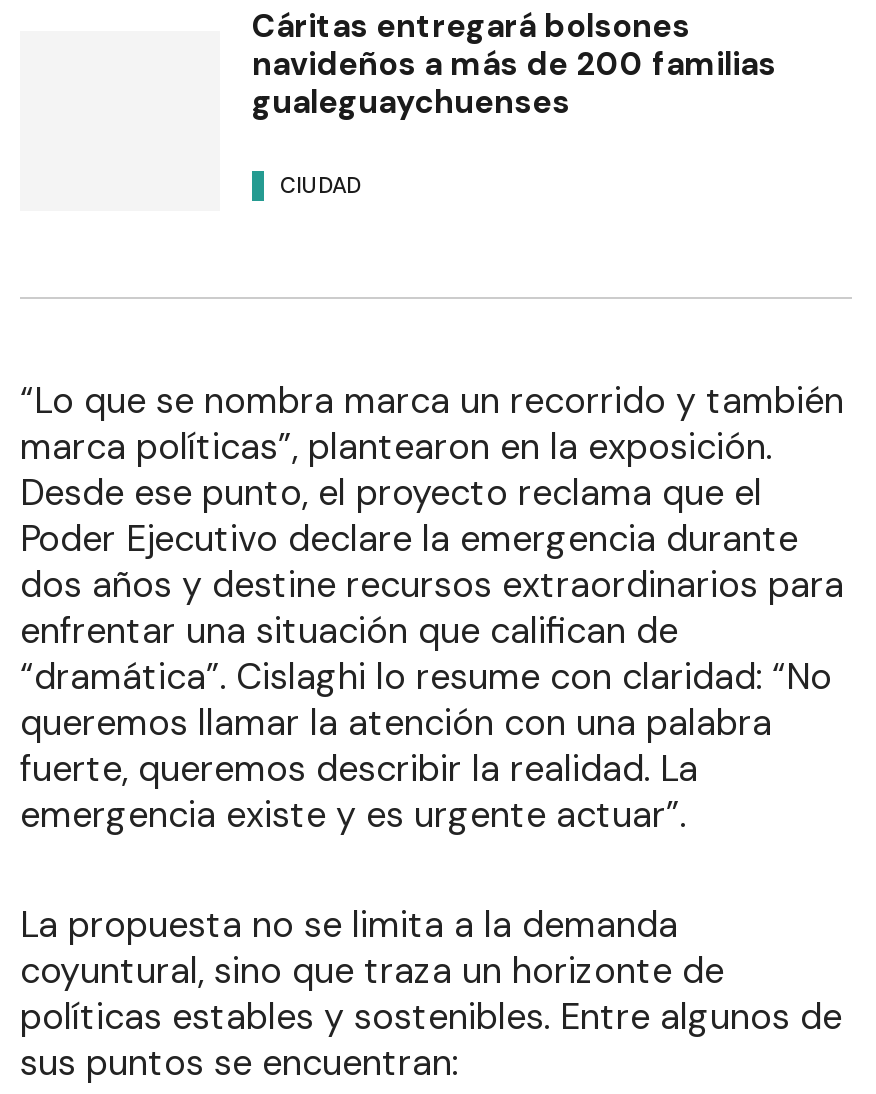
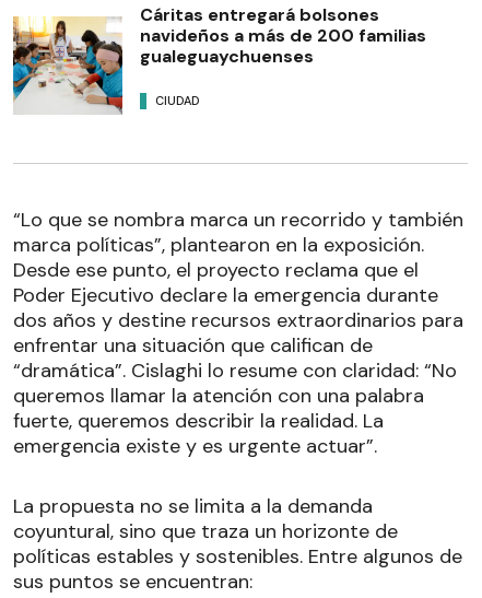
+ [image]
